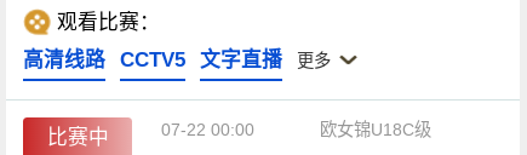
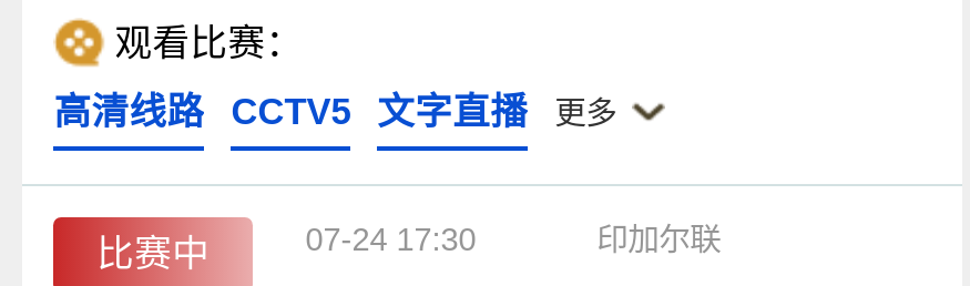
- 07-22 00:00
- 欧女锦U18C级
+ 07-24 17:30
+ 印加尔联
